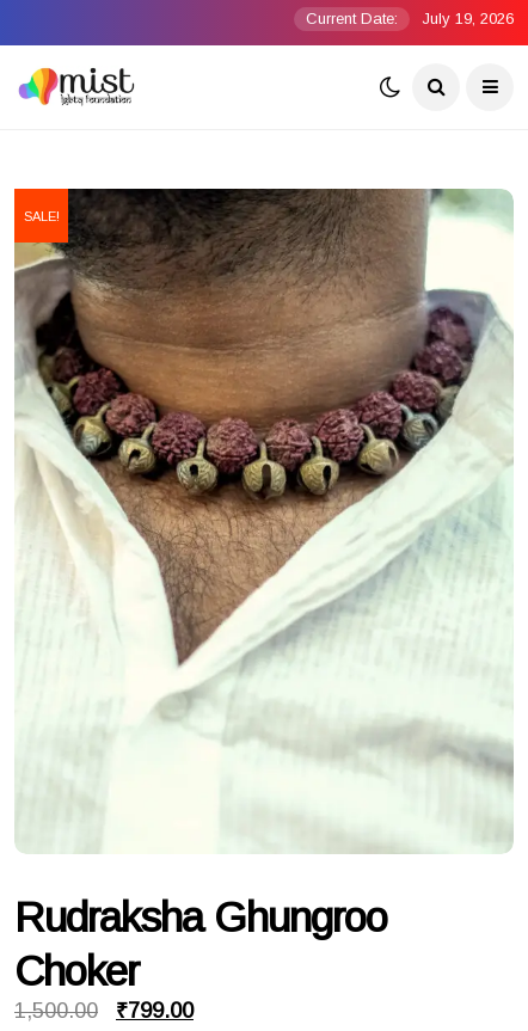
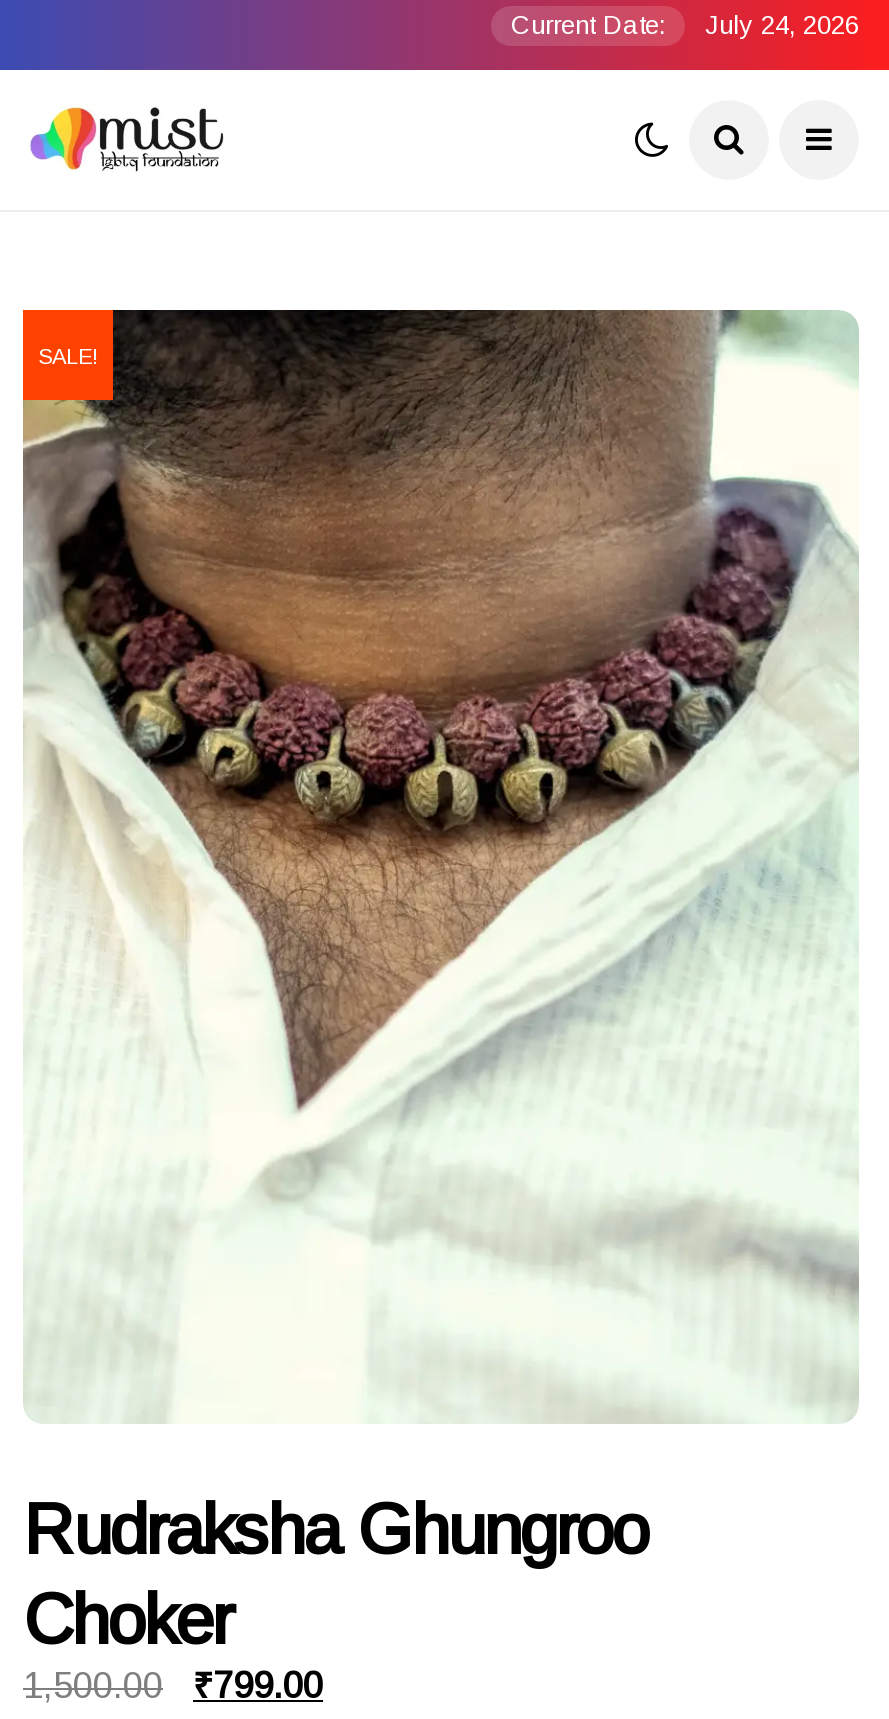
- Current Date: July 19, 2026
+ Current Date: July 24, 2026
